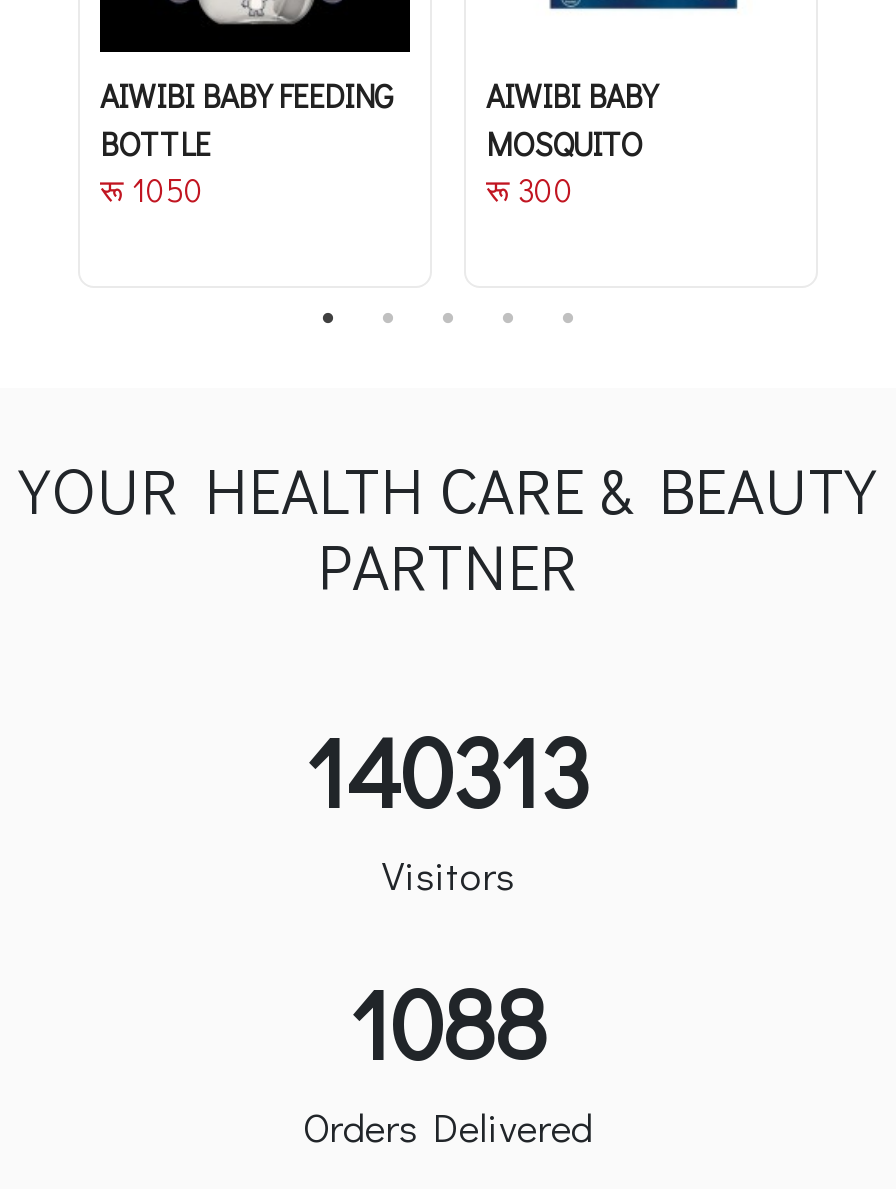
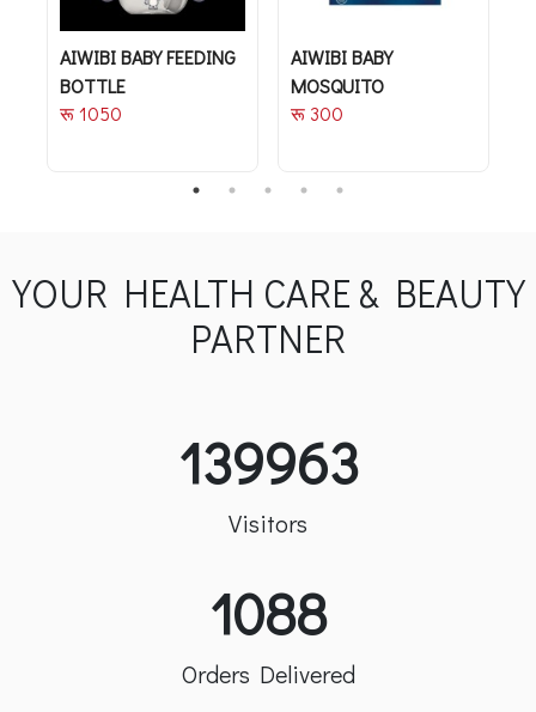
- 140313
+ 139963
